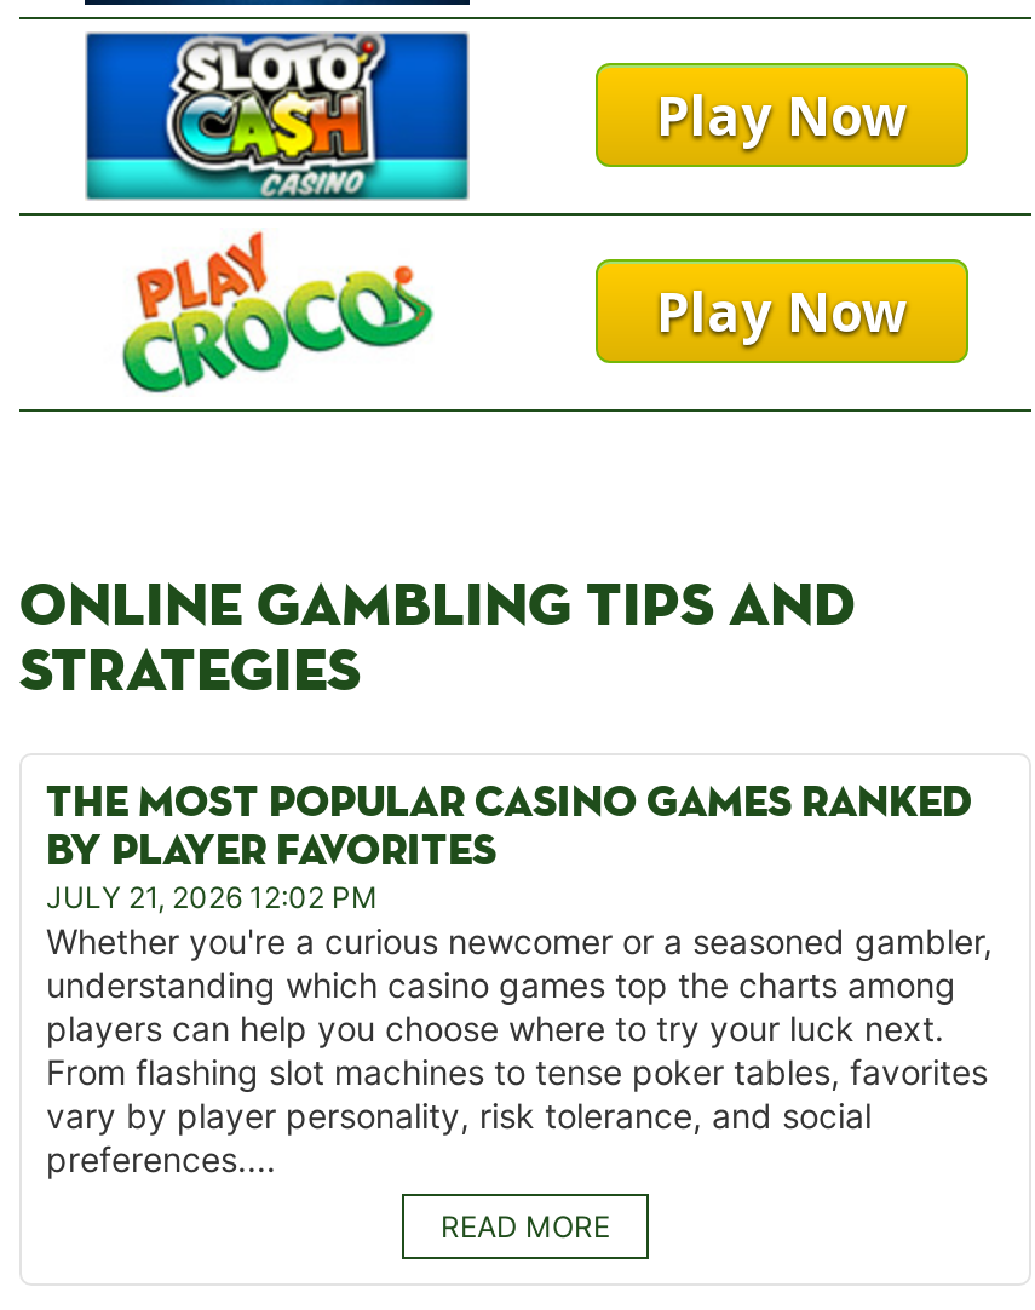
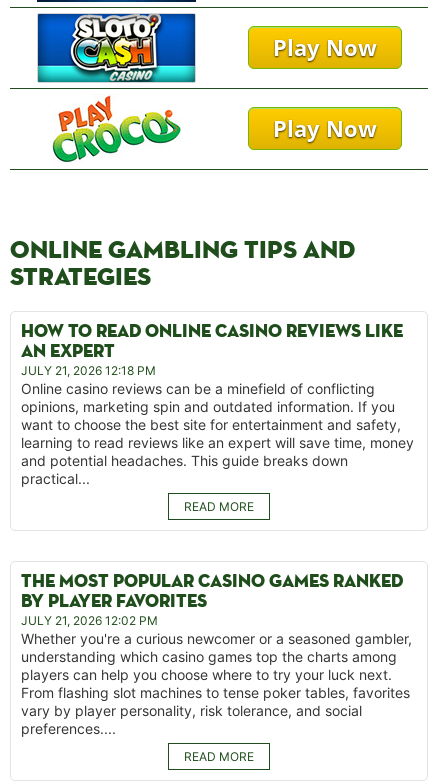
+ HOW TO READ ONLINE CASINO REVIEWS LIKE
+ AN EXPERT
+ JULY 21, 2026 12:18 PM
+ Online casino reviews can be a minefield of conflicting
+ opinions, marketing spin and outdated information. If you
+ want to choose the best site for entertainment and safety,
+ learning to read reviews like an expert will save time, money
+ and potential headaches. This guide breaks down
+ practical...
+ READ MORE
